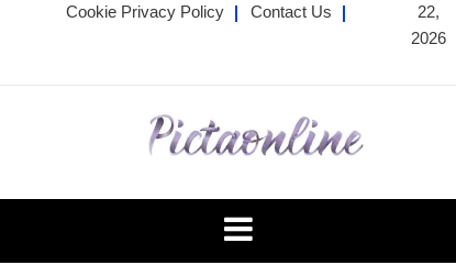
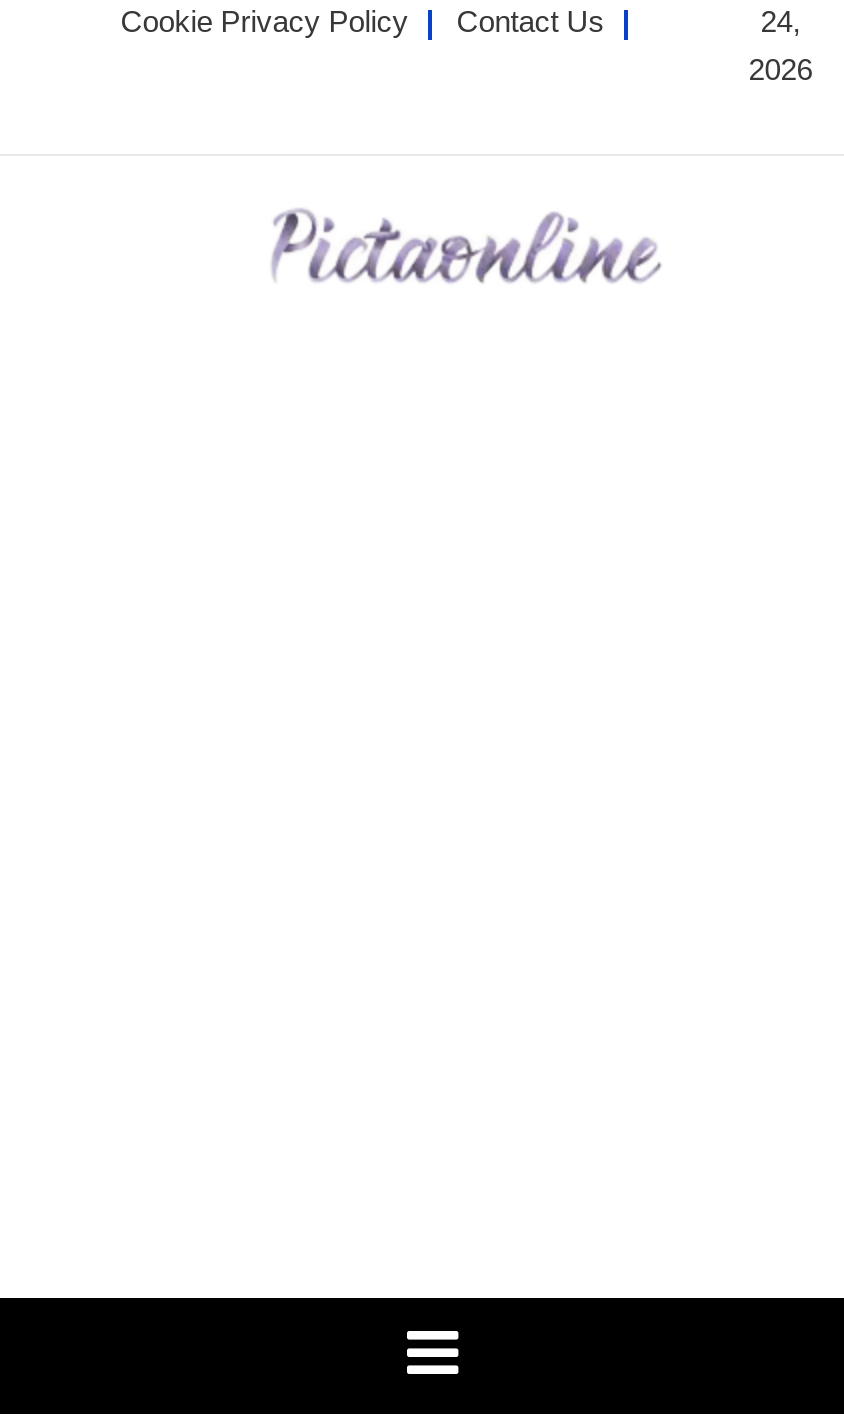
- 22,
+ 24,
